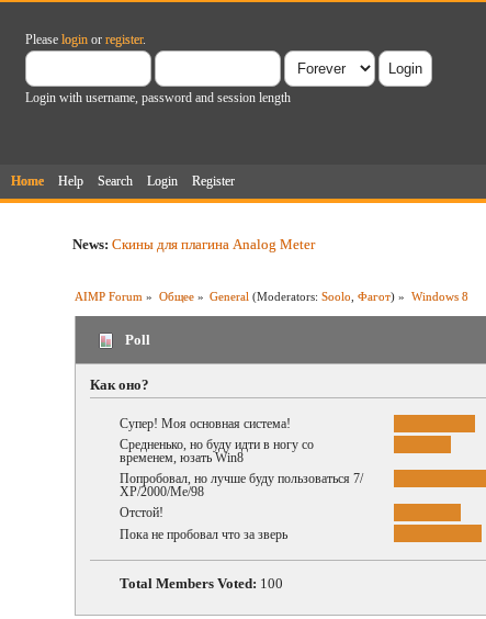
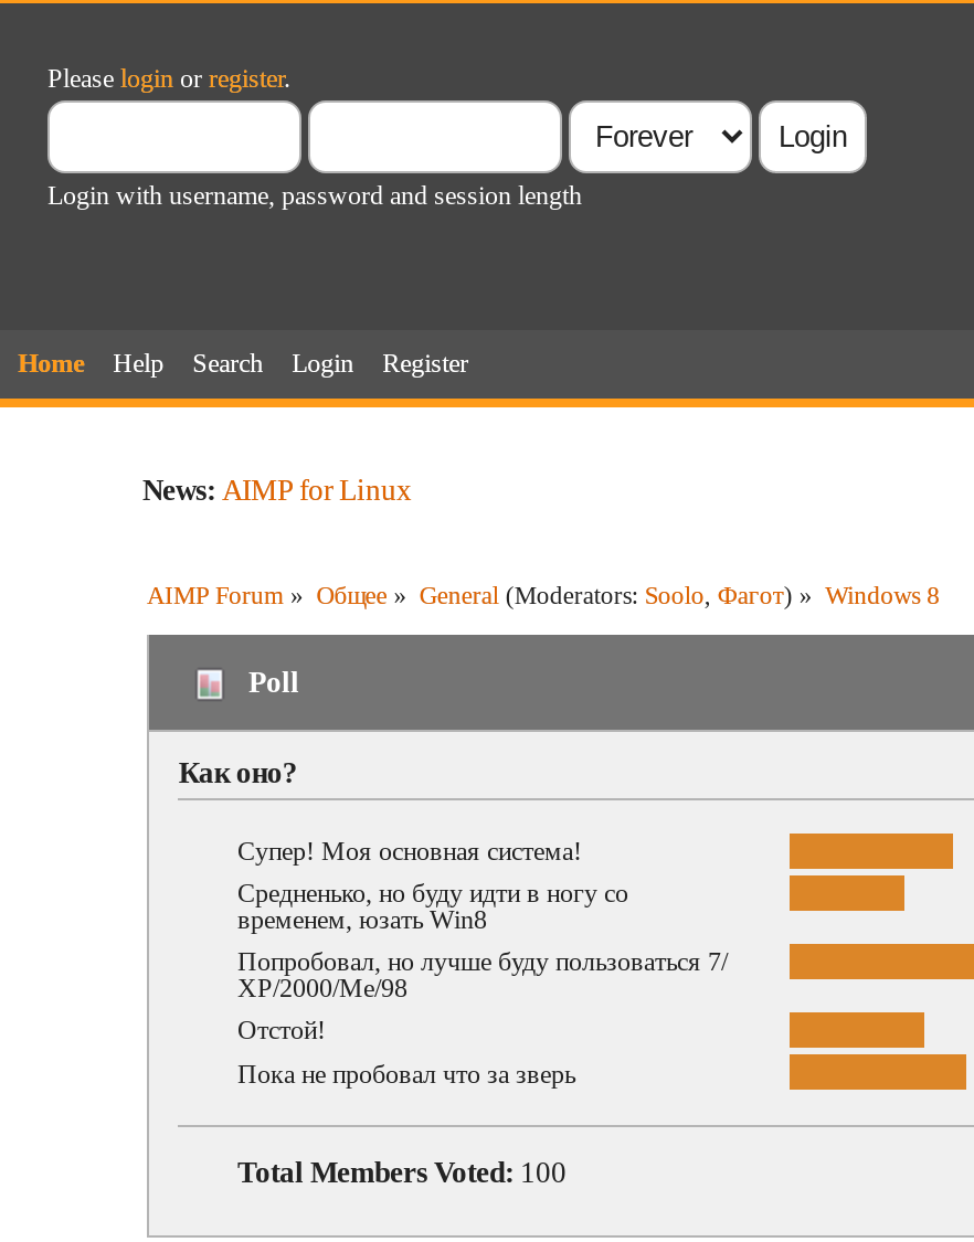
- News: Скины для плагина Analog Meter
+ News: AIMP for Linux
